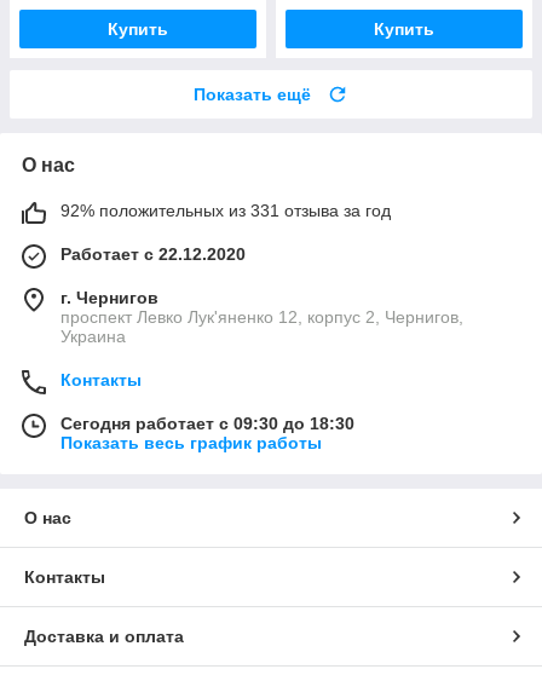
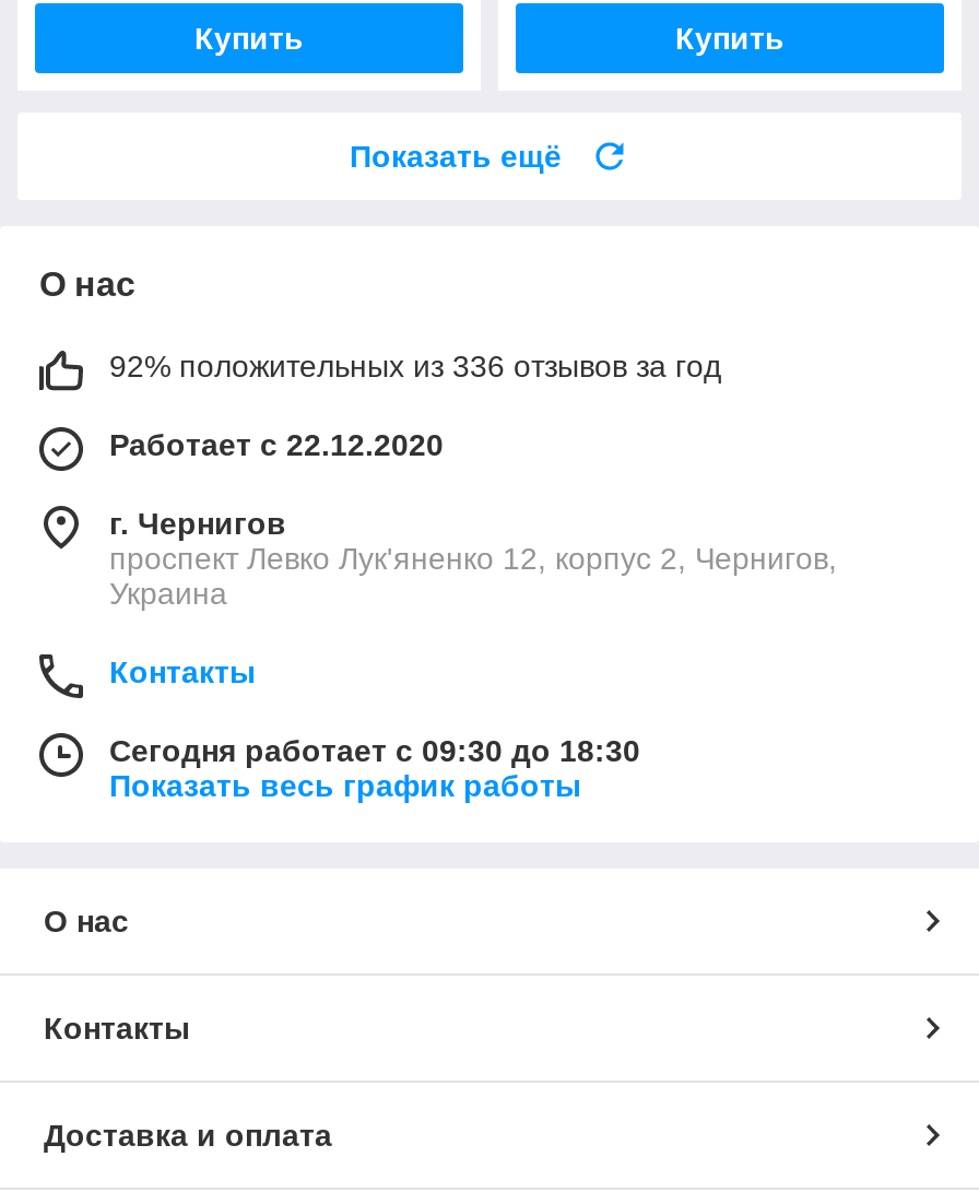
- 92% положительных из 331 отзыва за год
+ 92% положительных из 336 отзывов за год
